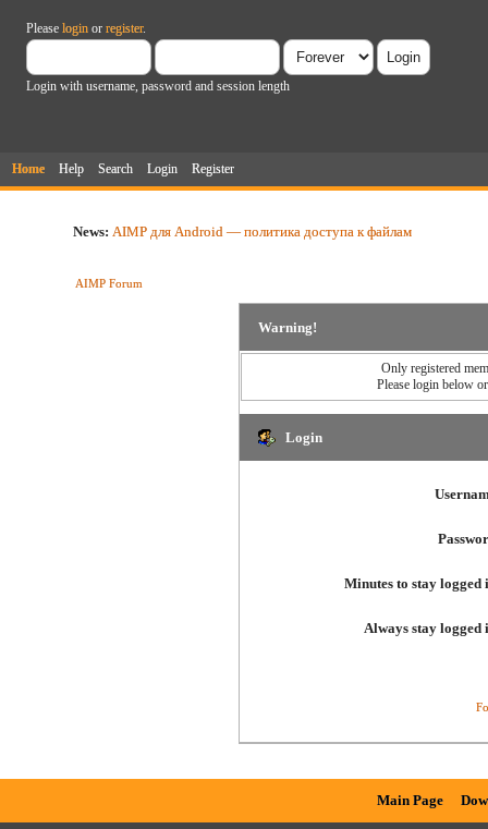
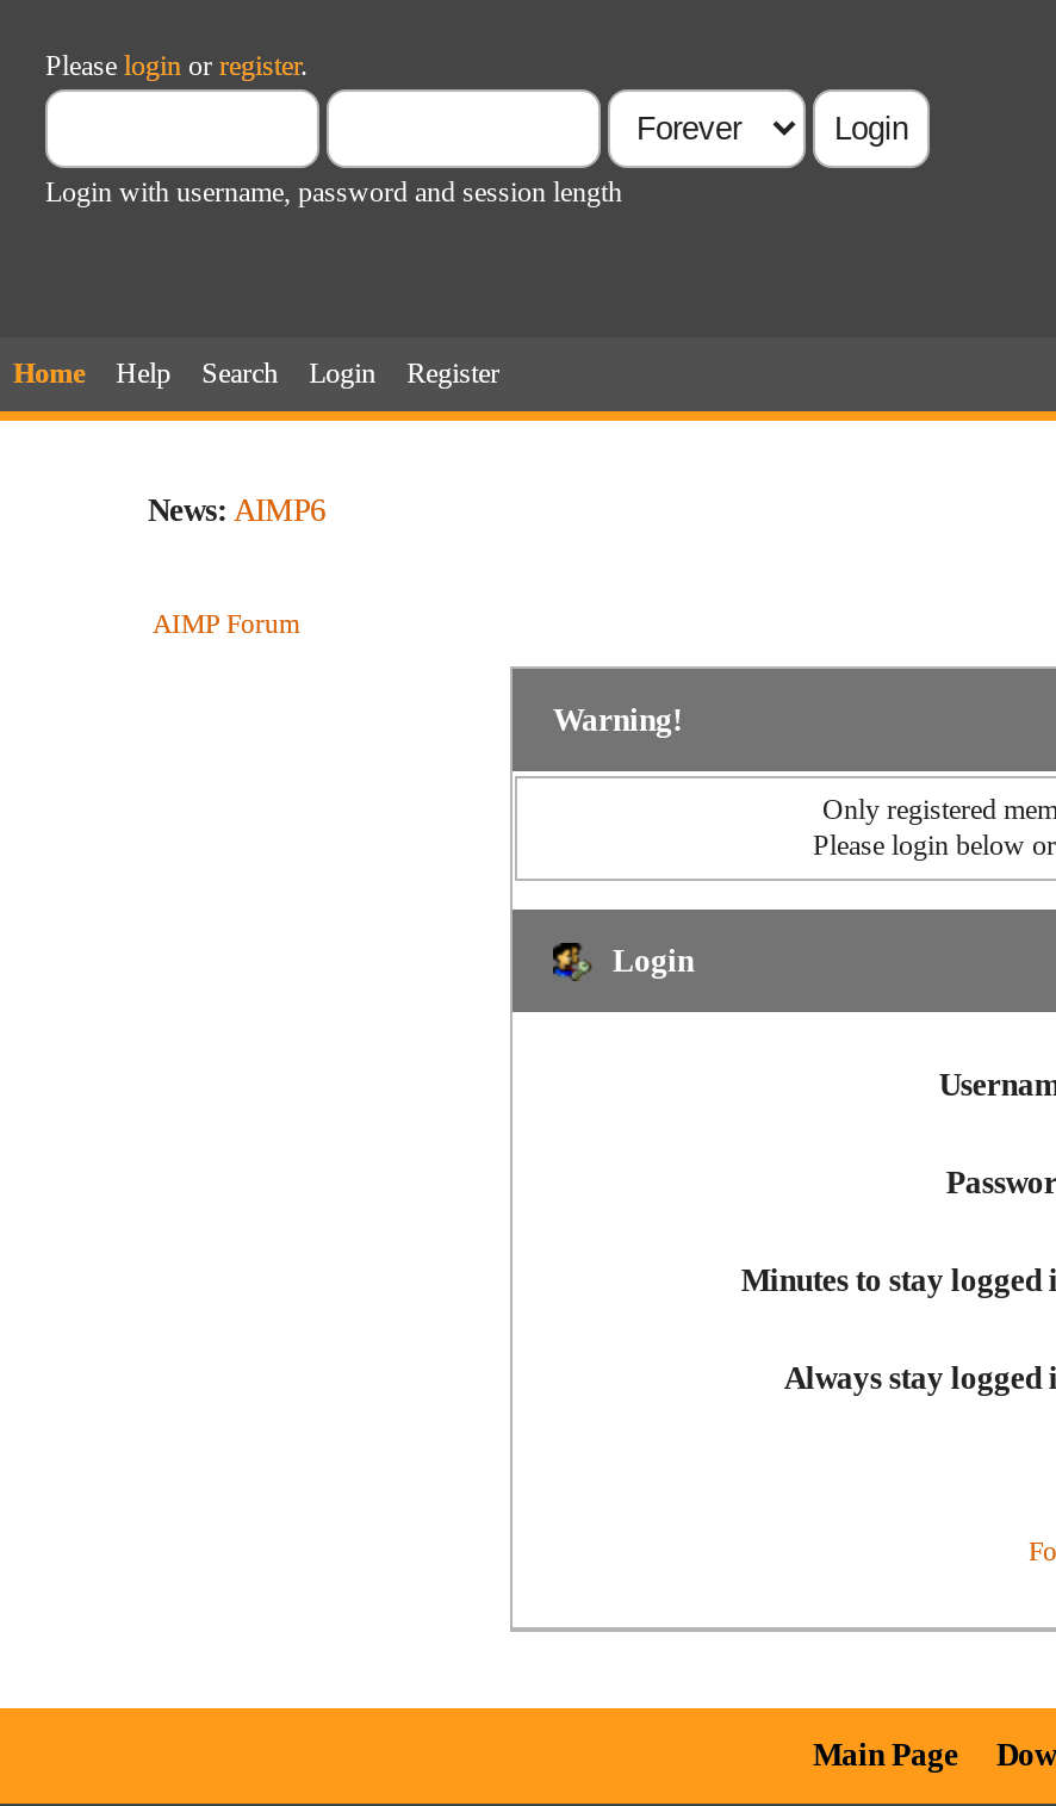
- News: AIMP для Android — политика доступа к файлам
+ News: AIMP6
